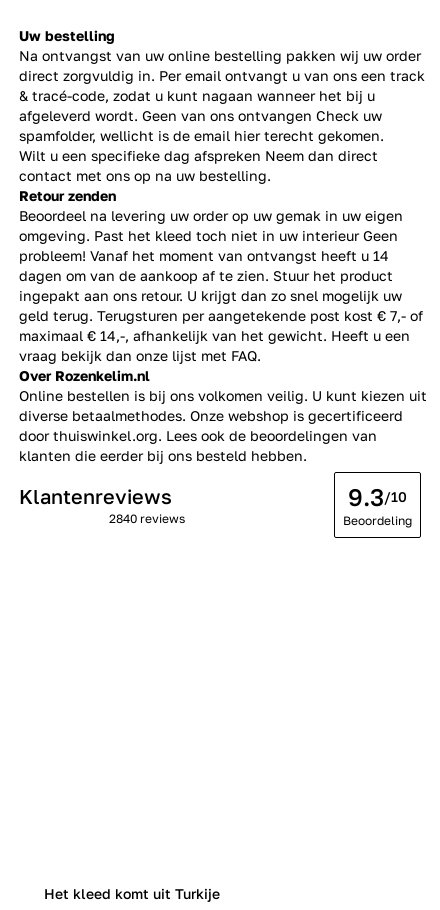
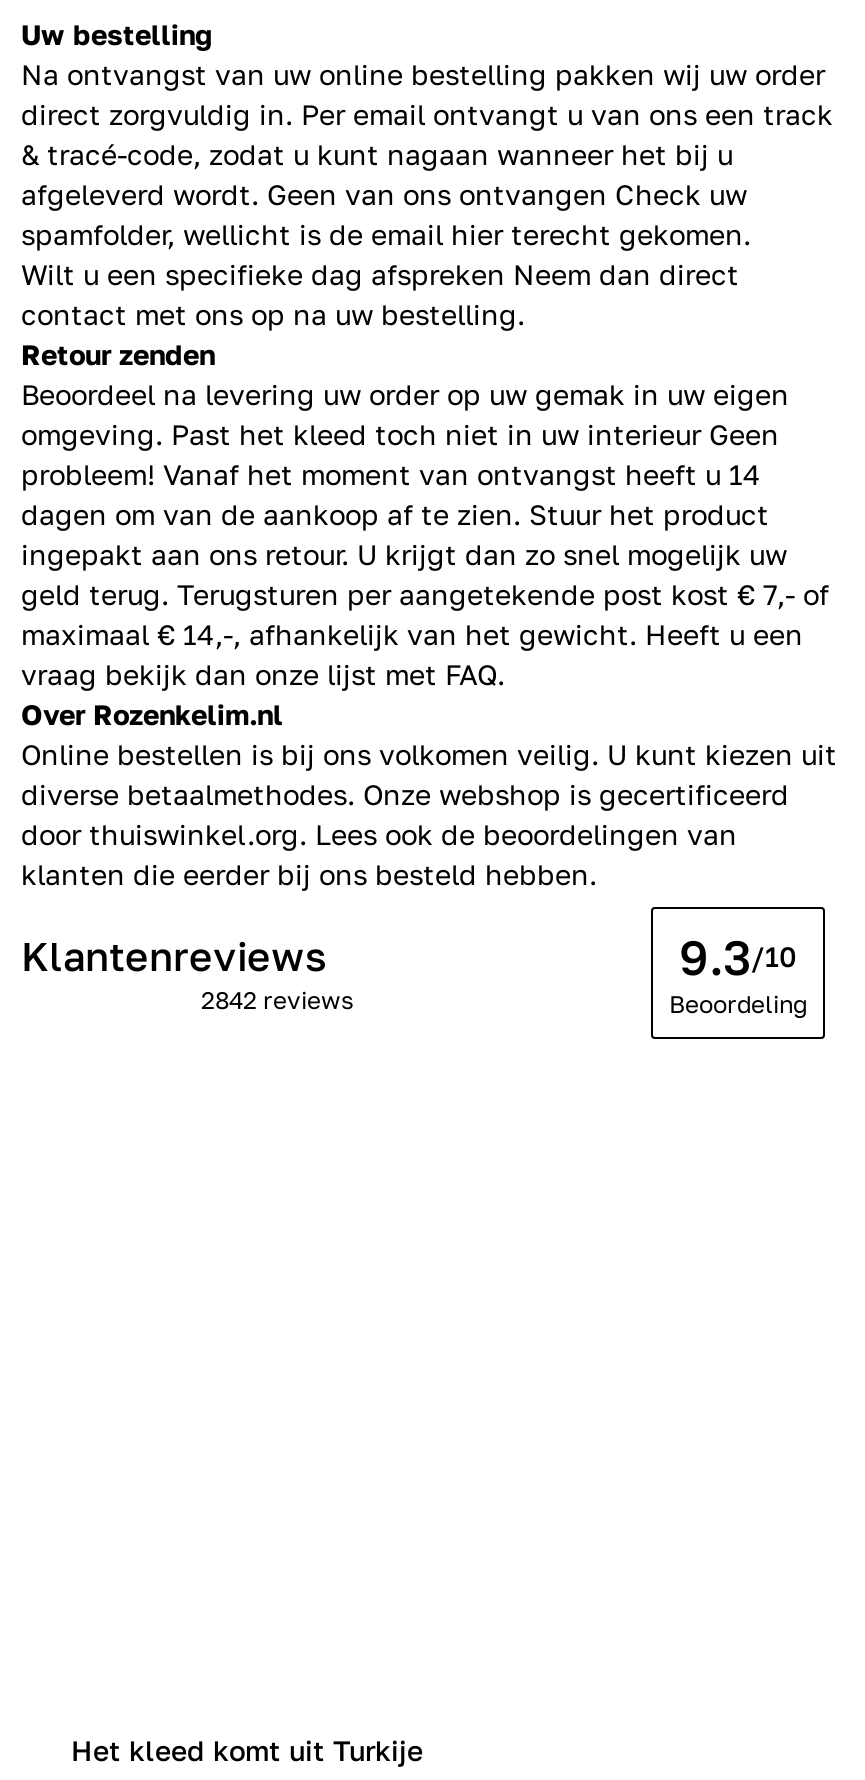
- 2840 reviews
+ 2842 reviews
